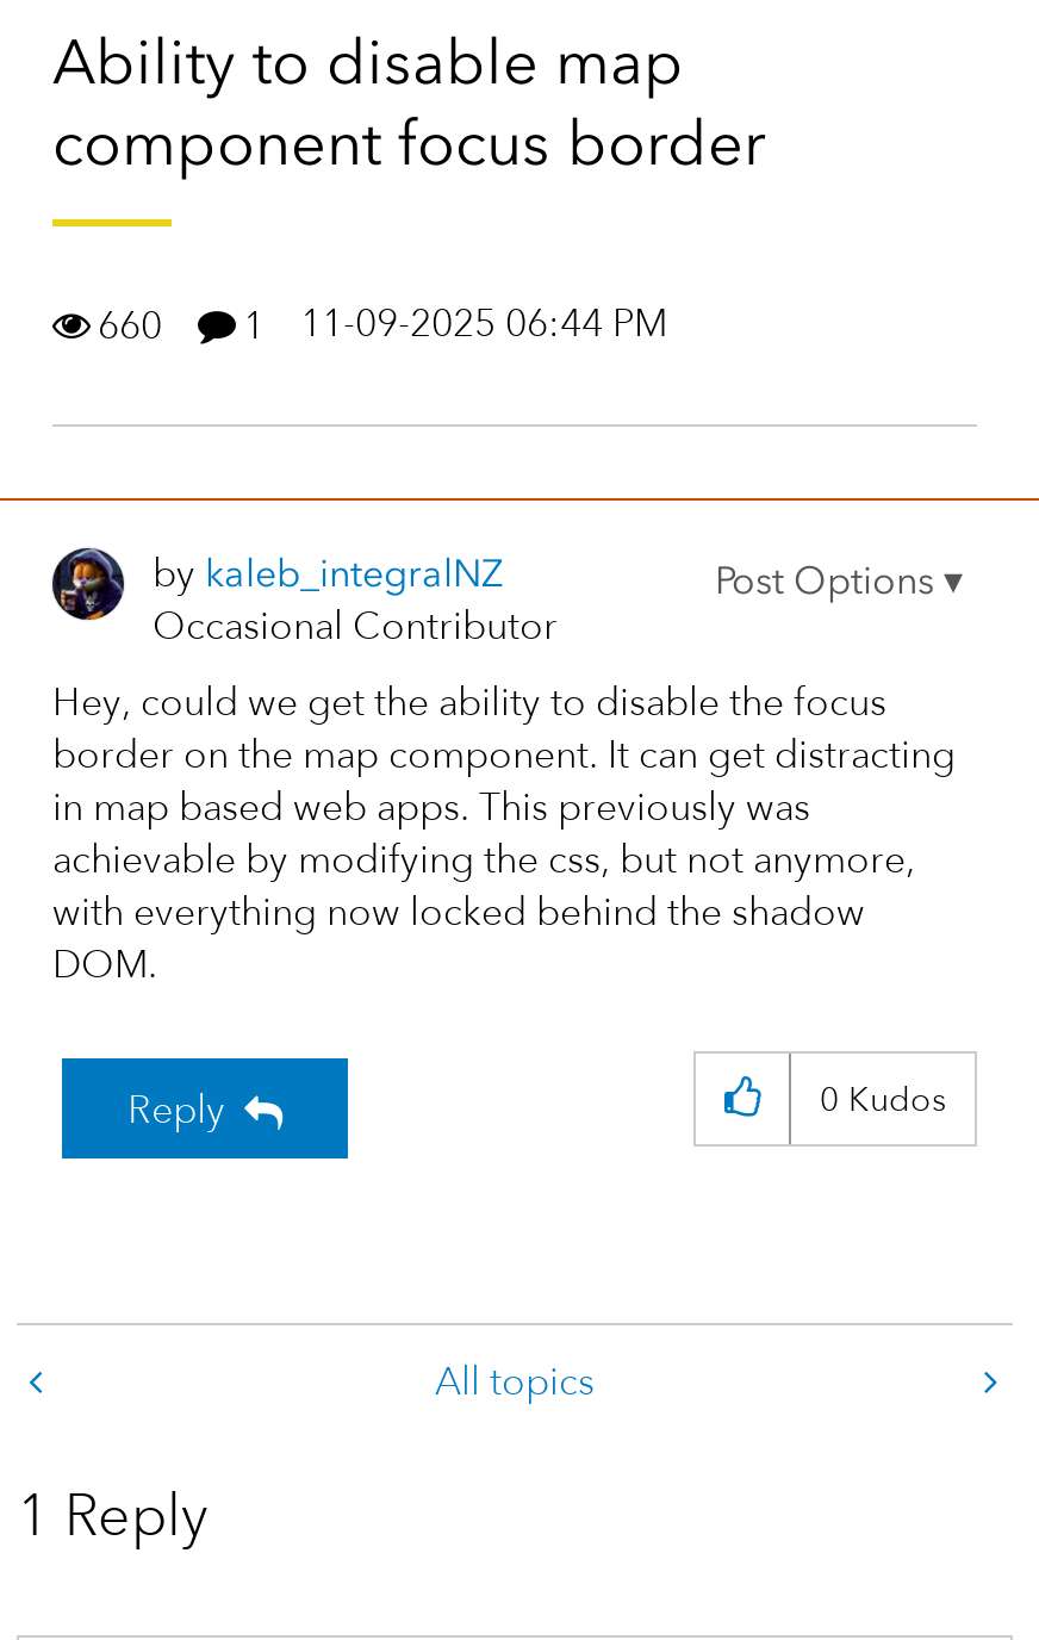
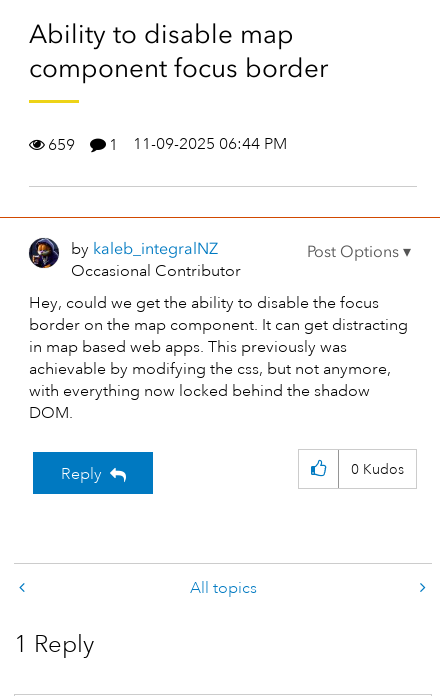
- 660 1 11-09-2025 06:44 PM
+ 659 1 11-09-2025 06:44 PM
